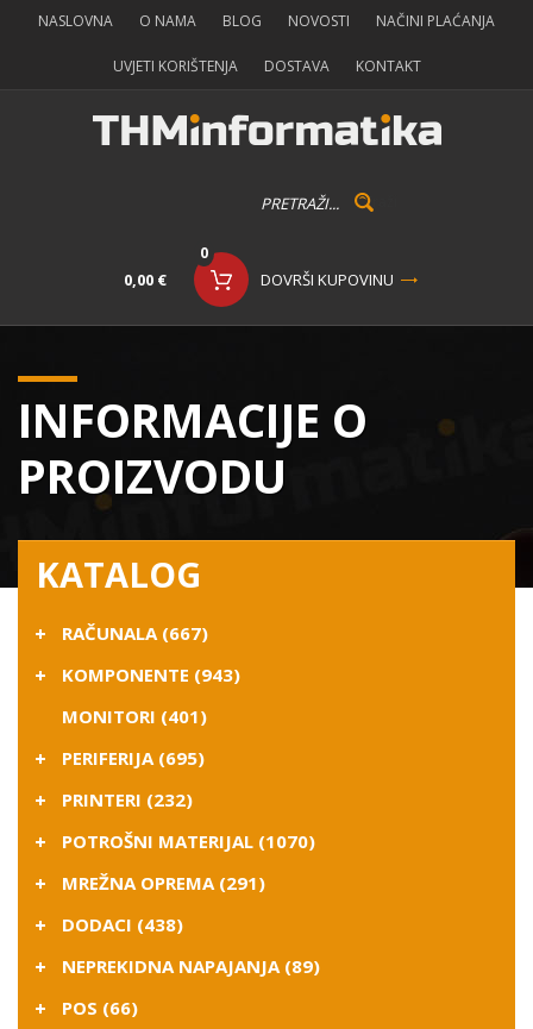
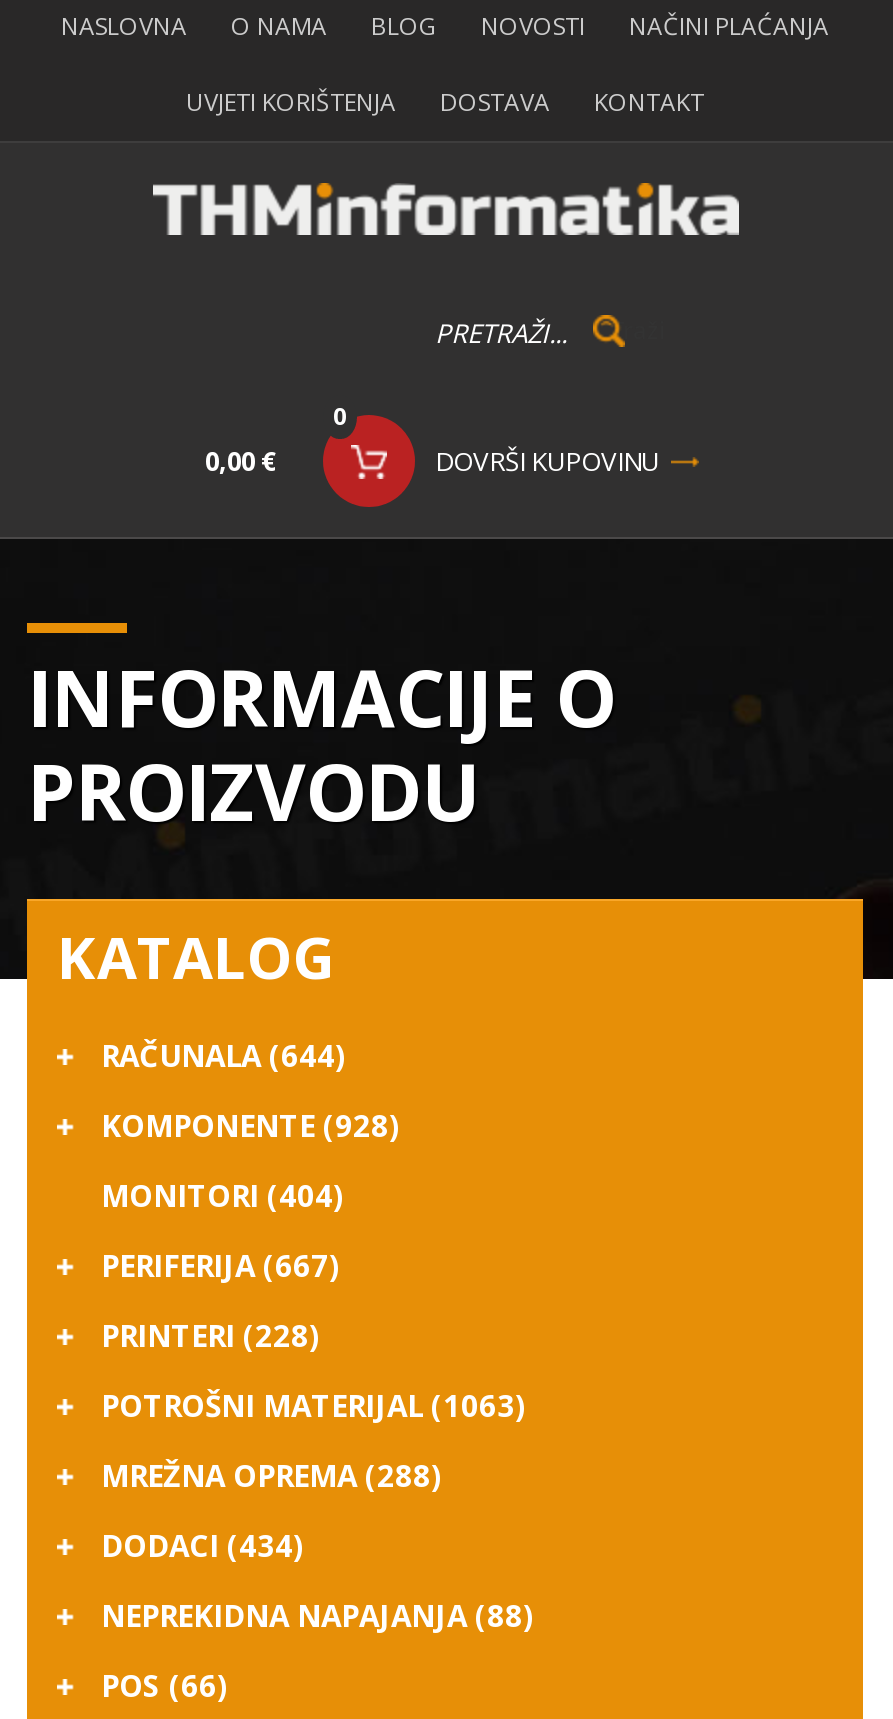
- RAČUNALA (667)
+ RAČUNALA (644)

- KOMPONENTE (943)
+ KOMPONENTE (928)

- MONITORI (401)
+ MONITORI (404)

- PERIFERIJA (695)
+ PERIFERIJA (667)

- PRINTERI (232)
+ PRINTERI (228)

- POTROŠNI MATERIJAL (1070)
+ POTROŠNI MATERIJAL (1063)

- MREŽNA OPREMA (291)
+ MREŽNA OPREMA (288)

- DODACI (438)
+ DODACI (434)

- NEPREKIDNA NAPAJANJA (89)
+ NEPREKIDNA NAPAJANJA (88)
